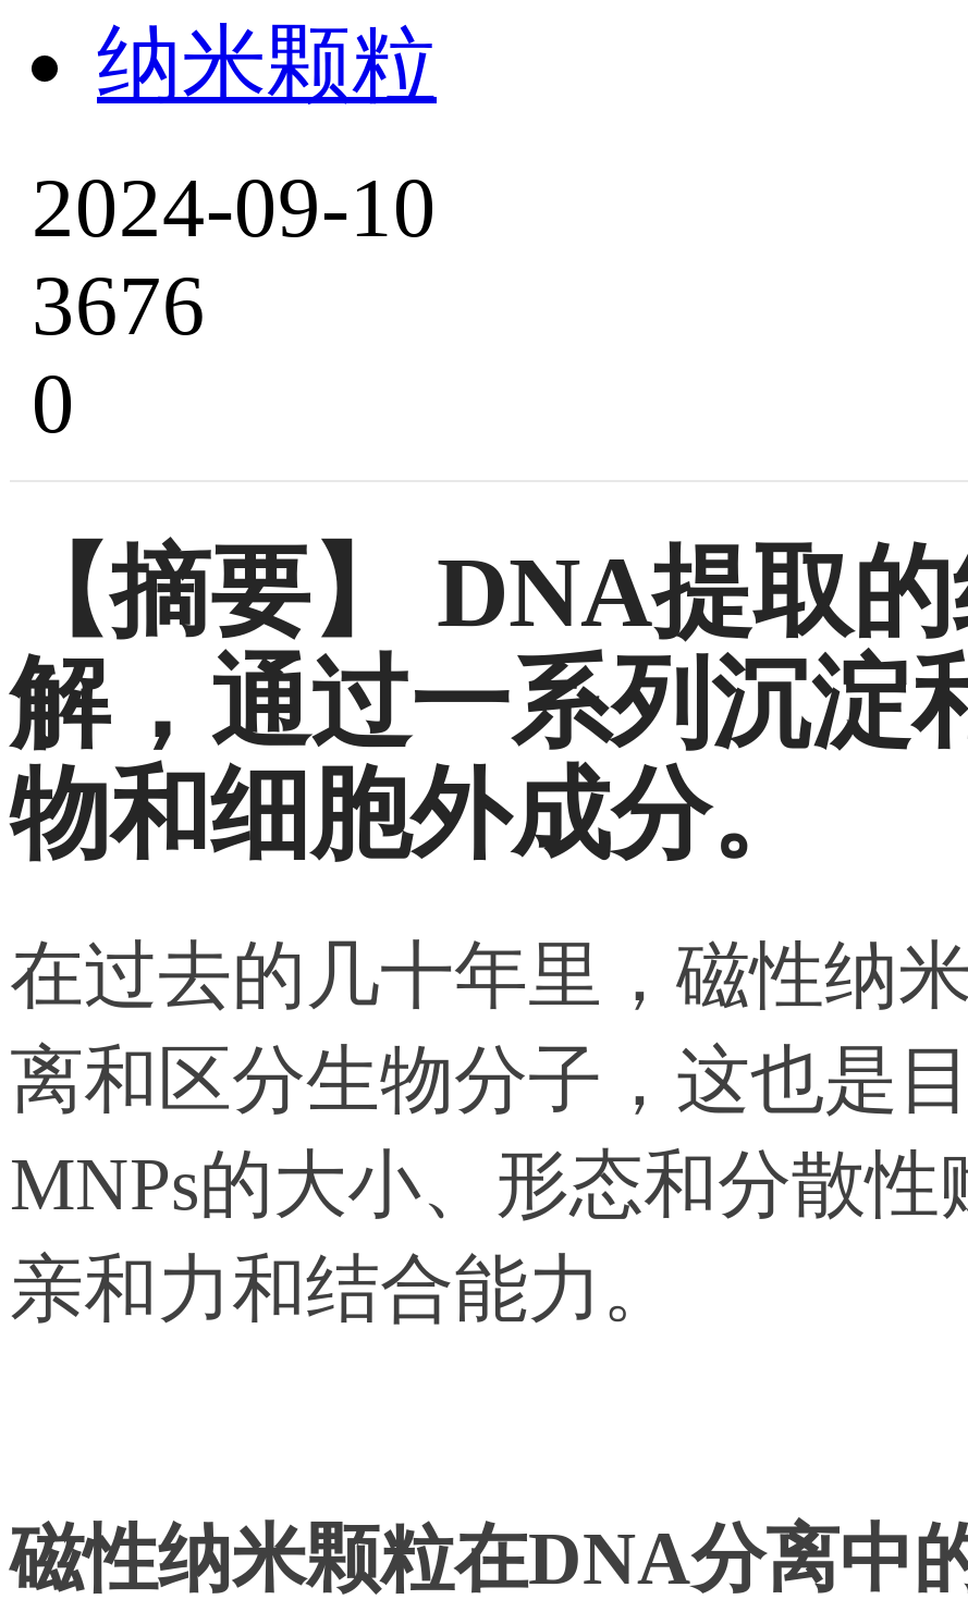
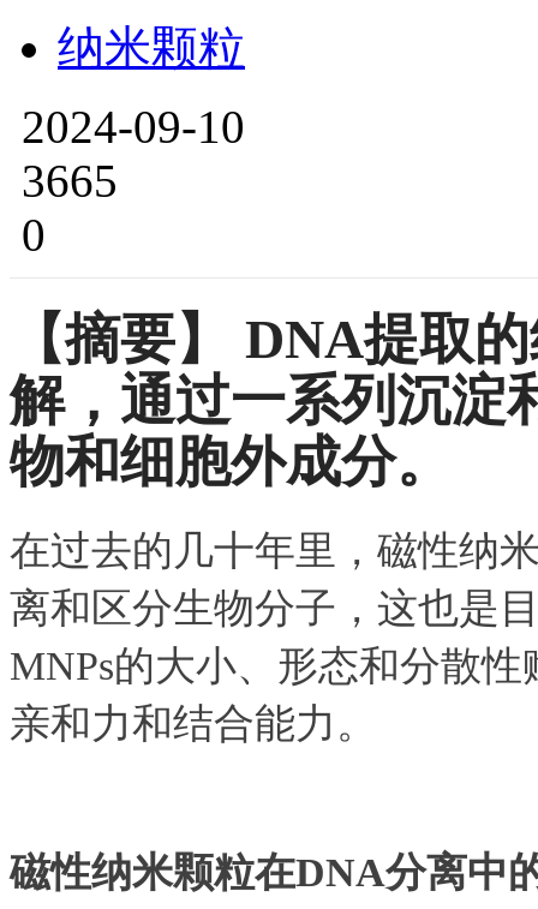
- 3676
+ 3665
